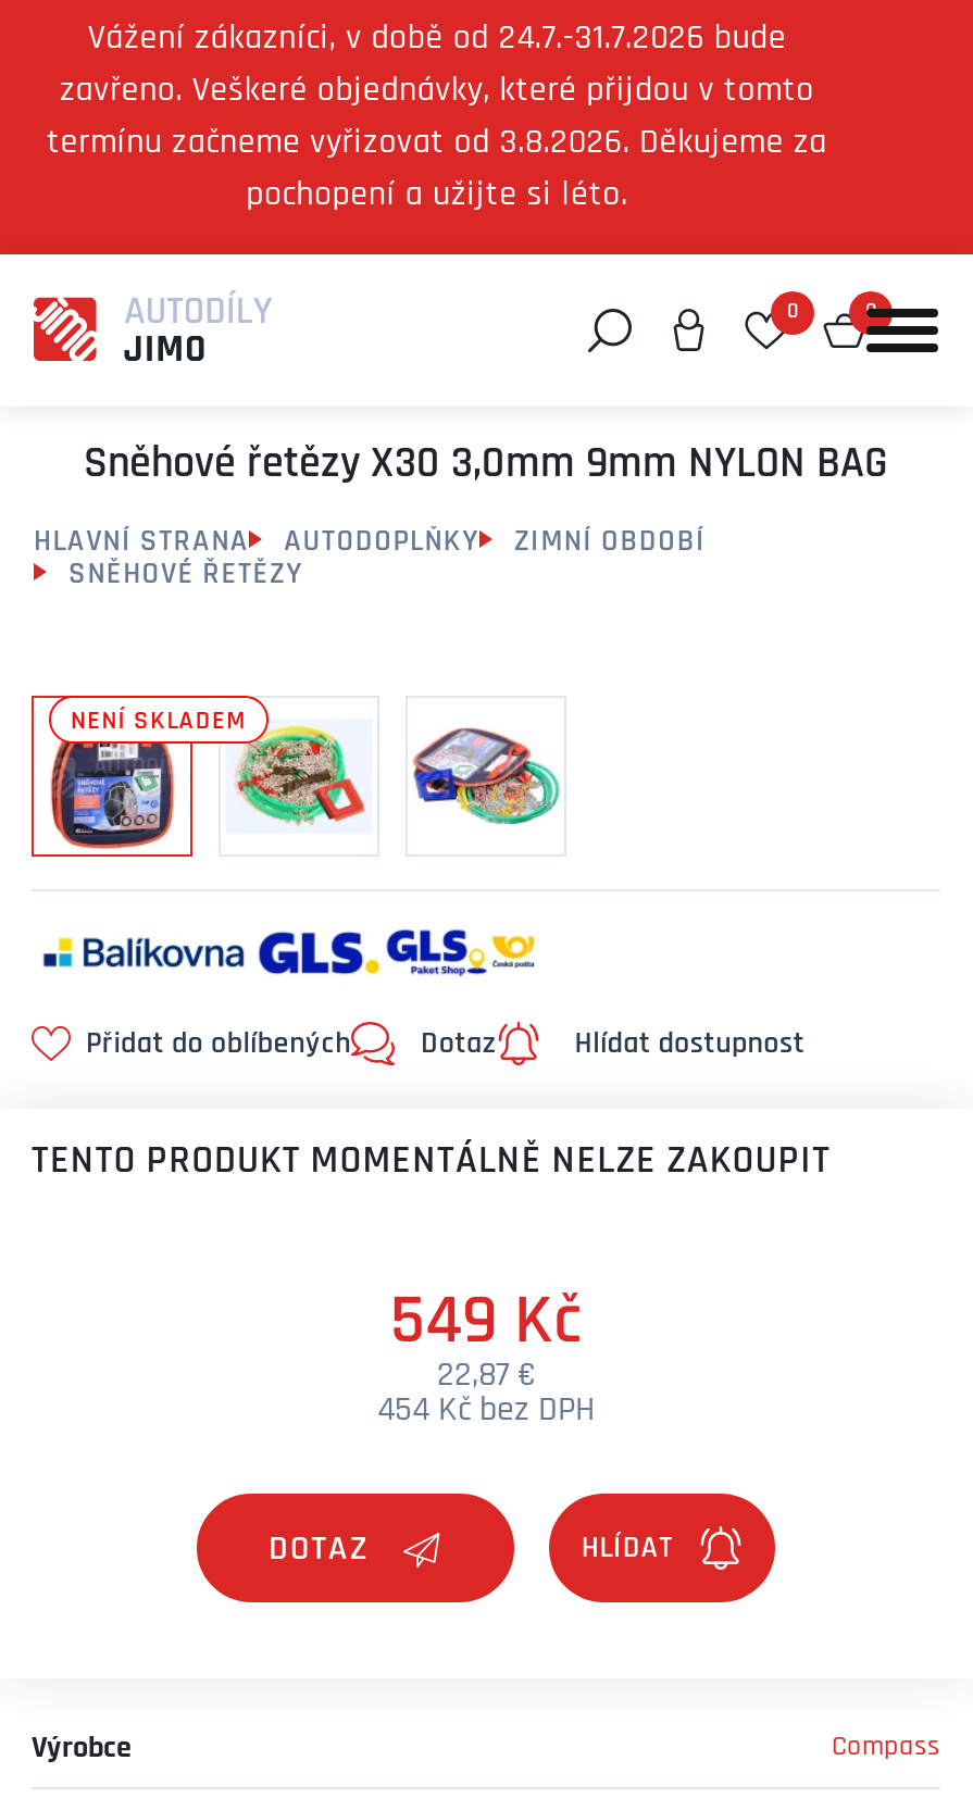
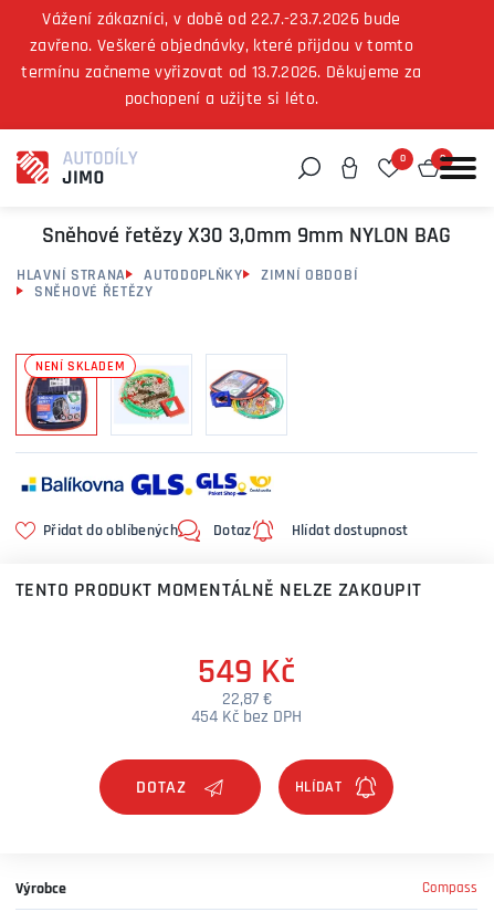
- Vážení zákazníci, v době od 24.7.-31.7.2026 bude
+ Vážení zákazníci, v době od 22.7.-23.7.2026 bude

- termínu začneme vyřizovat od 3.8.2026. Děkujeme za
+ termínu začneme vyřizovat od 13.7.2026. Děkujeme za
